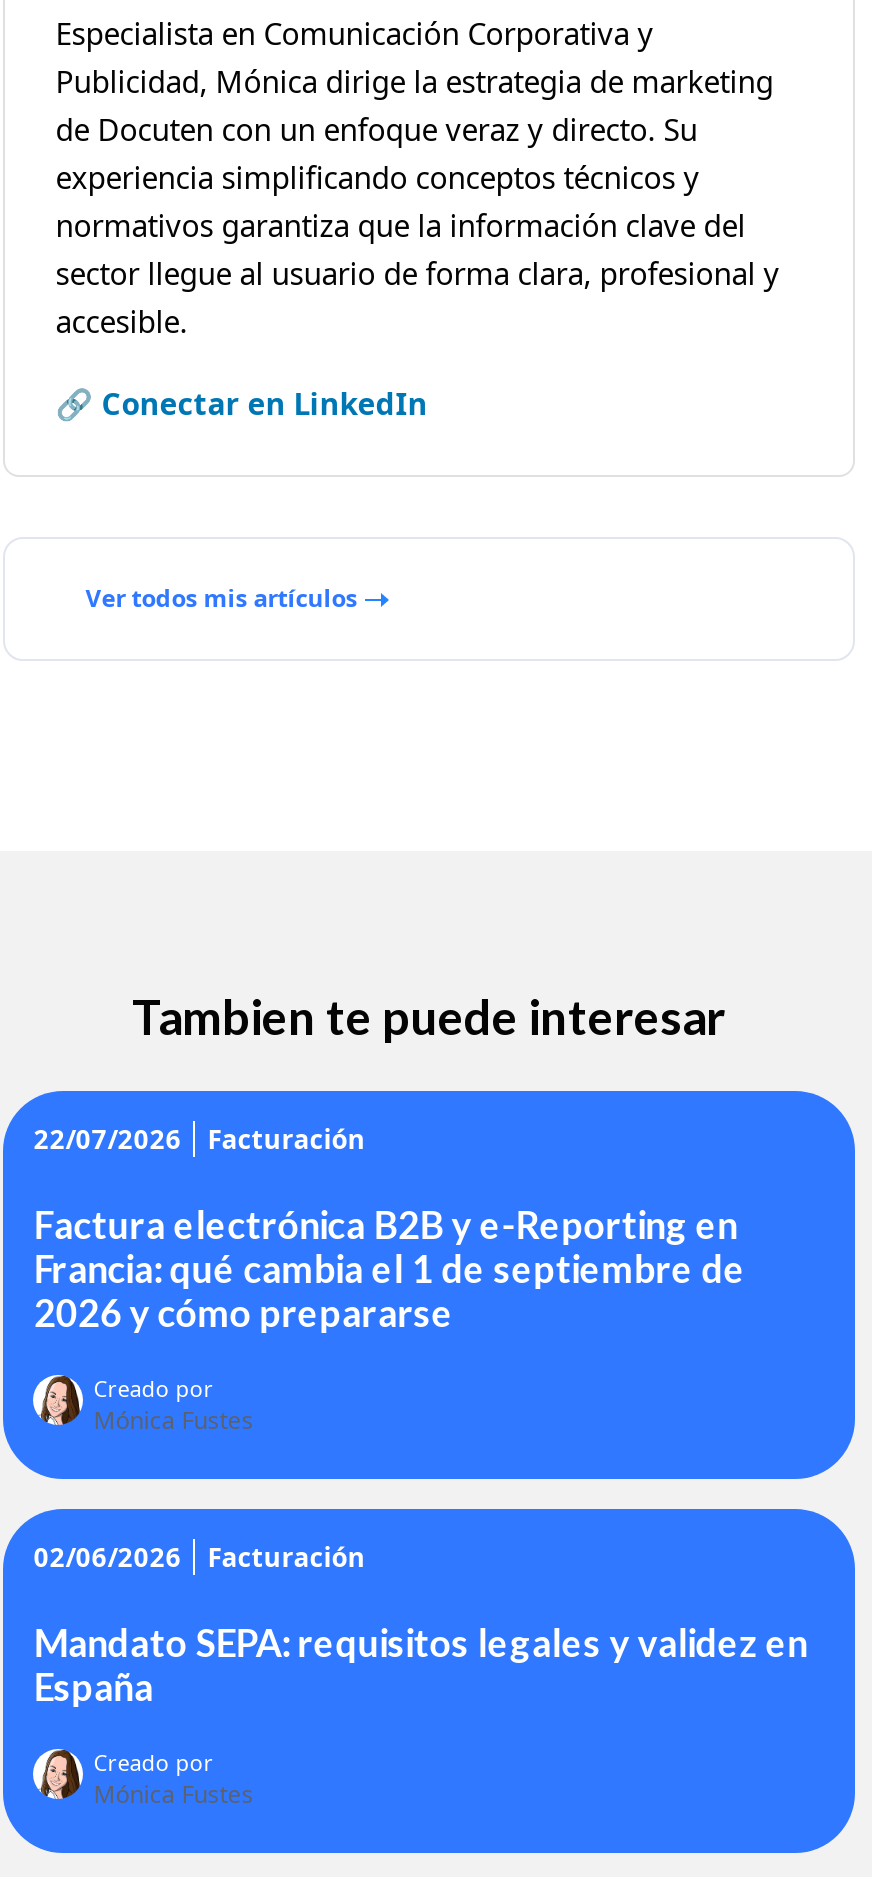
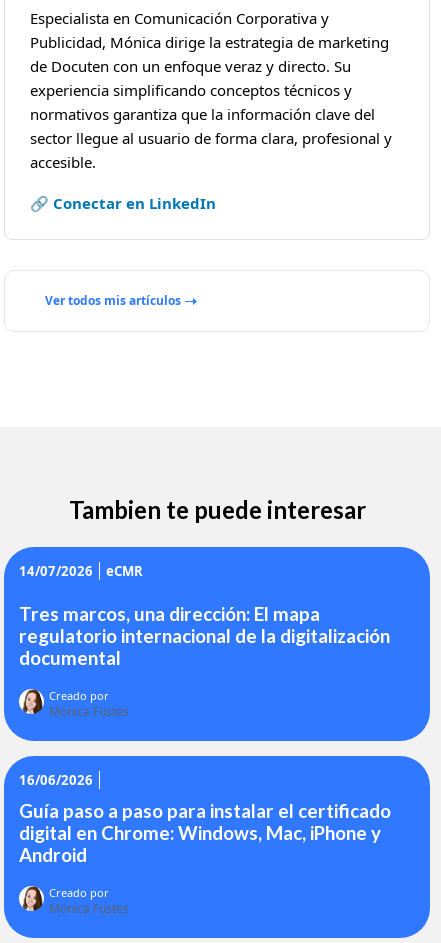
- 22/07/2026
- Facturación
+ 14/07/2026
+ eCMR

- Factura electrónica B2B y e-Reporting en
- Francia: qué cambia el 1 de septiembre de
- 2026 y cómo prepararse
+ Tres marcos, una dirección: El mapa
+ regulatorio internacional de la digitalización
+ documental

- 02/06/2026
- Facturación
- Mandato SEPA: requisitos legales y validez en
- España
+ 16/06/2026
+ Guía paso a paso para instalar el certificado
+ digital en Chrome: Windows, Mac, iPhone y
+ Android
